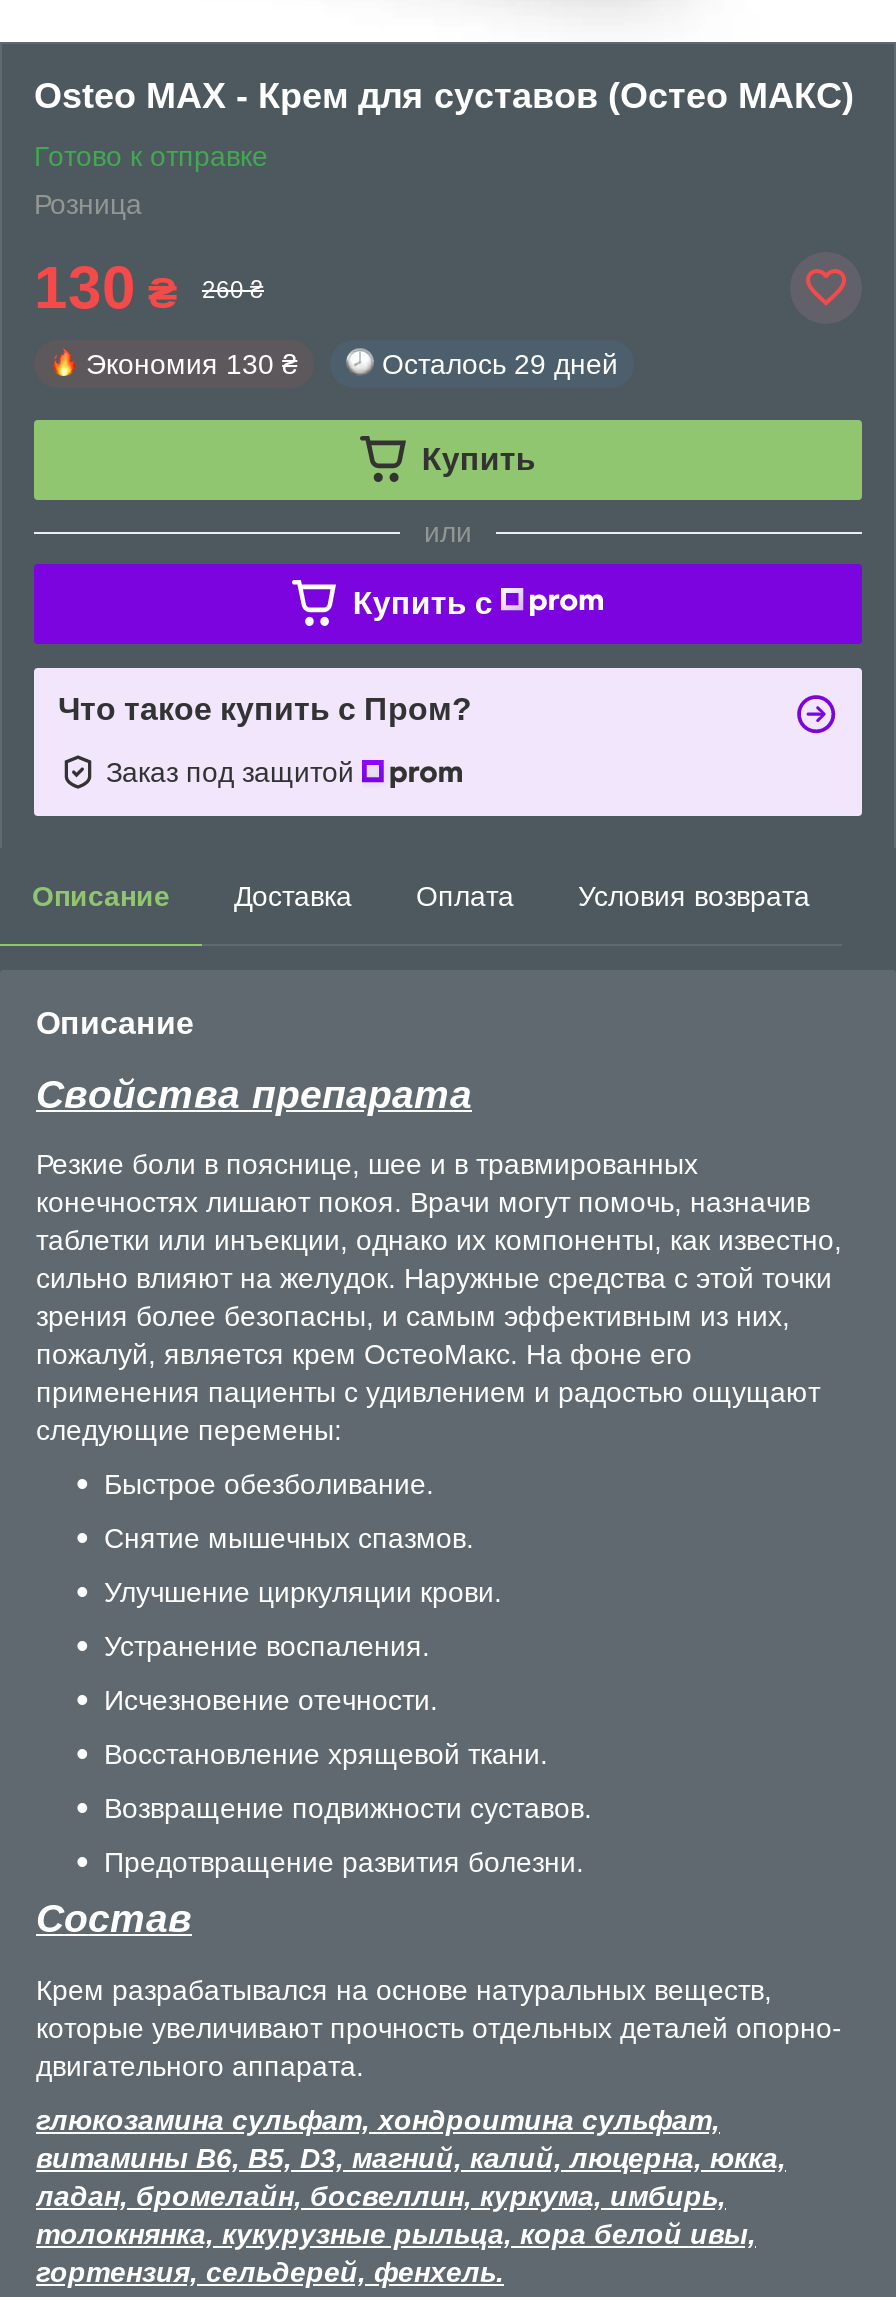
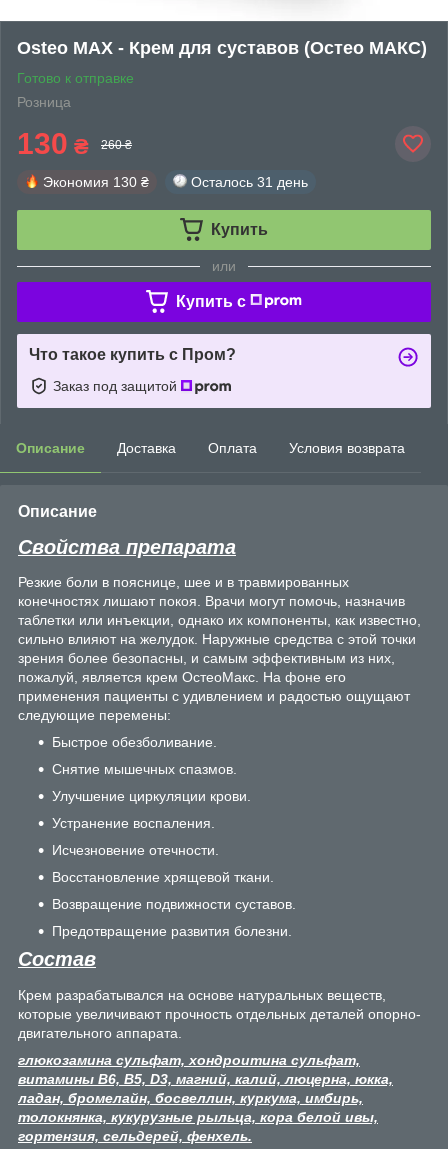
- Осталось 29 дней
+ Осталось 31 день
